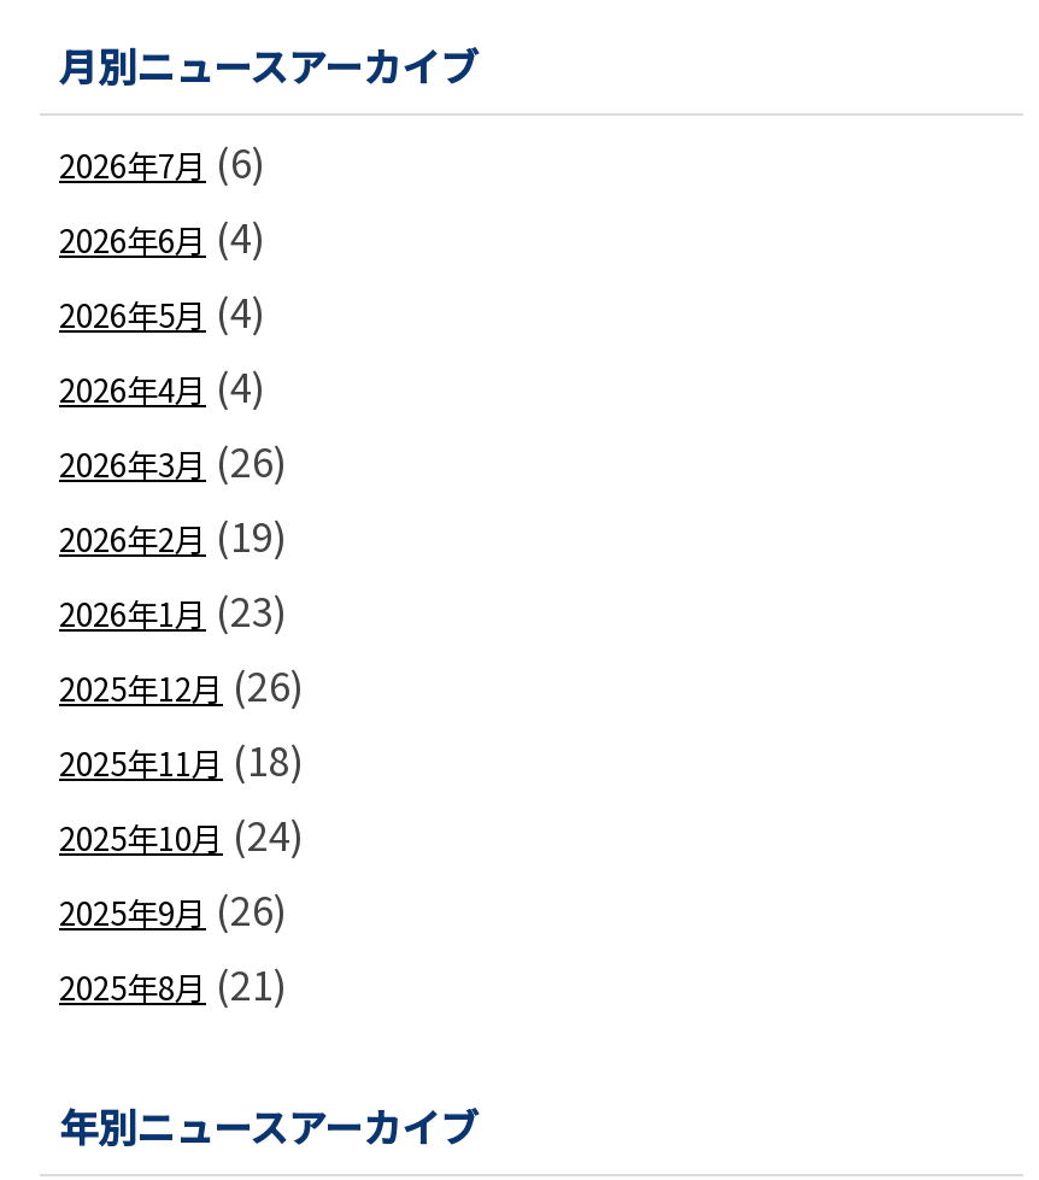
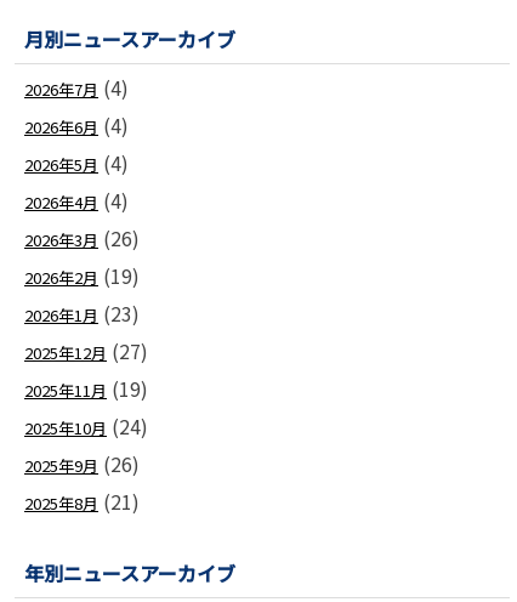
- 2026年7月(6)
+ 2026年7月(4)

- 2025年12月(26)
+ 2025年12月(27)

- 2025年11月(18)
+ 2025年11月(19)
